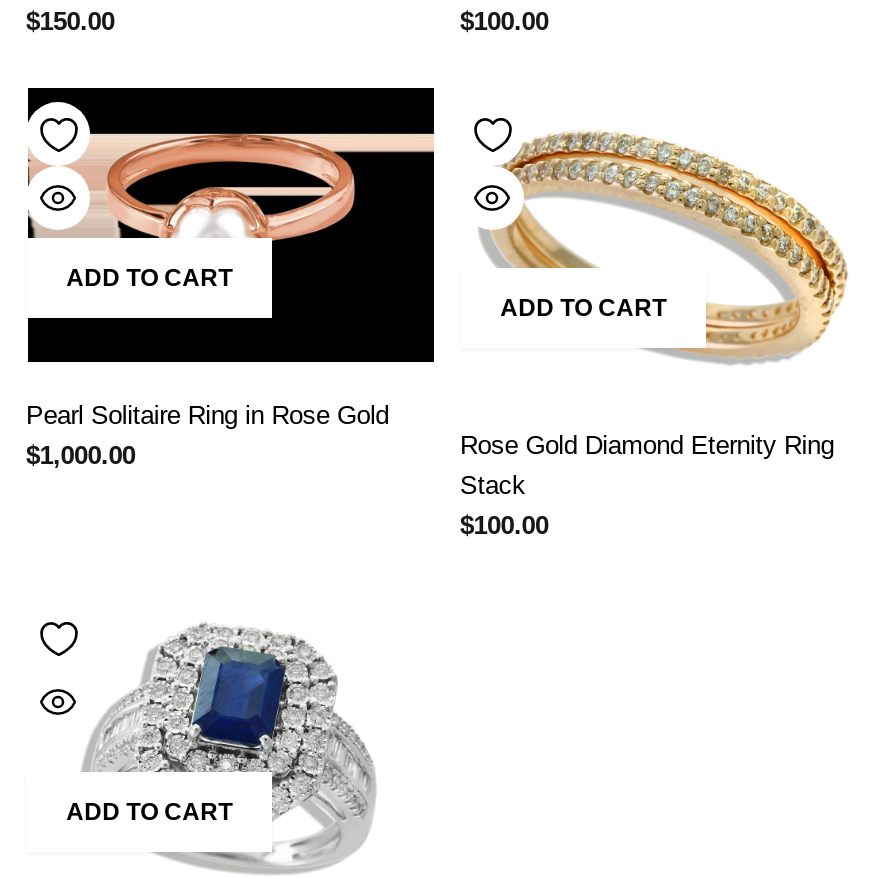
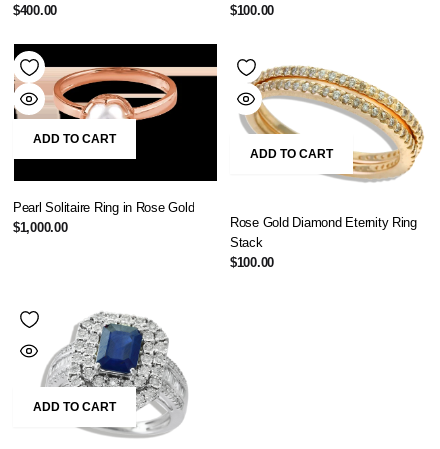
- $150.00
+ $400.00
